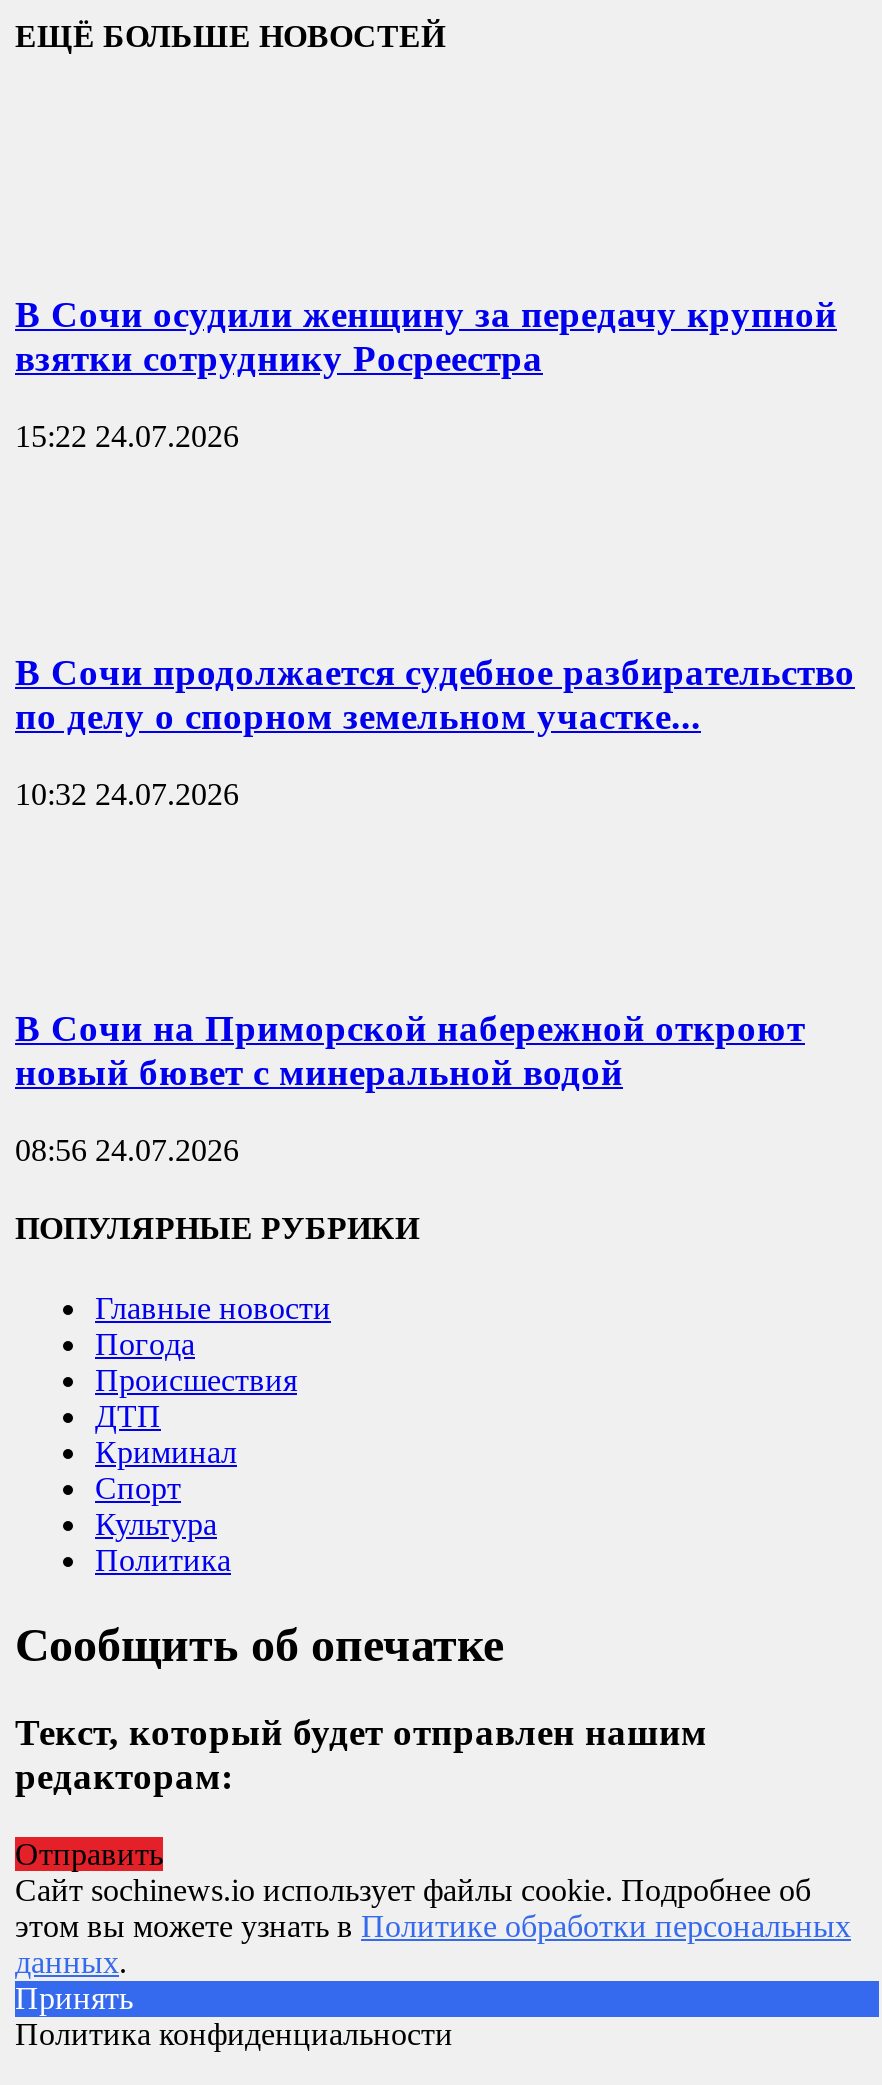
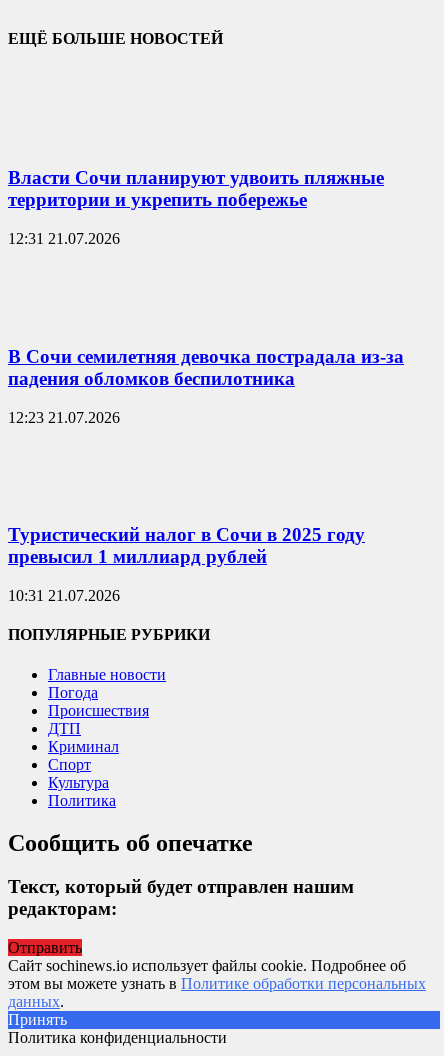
- В Сочи осудили женщину за передачу крупной
- взятки сотруднику Росреестра
+ Власти Сочи планируют удвоить пляжные
+ территории и укрепить побережье

- 15:22 24.07.2026
+ 12:31 21.07.2026

- В Сочи продолжается судебное разбирательство
- по делу о спорном земельном участке...
+ В Сочи семилетняя девочка пострадала из-за
+ падения обломков беспилотника

- 10:32 24.07.2026
+ 12:23 21.07.2026

- В Сочи на Приморской набережной откроют
- новый бювет с минеральной водой
+ Туристический налог в Сочи в 2025 году
+ превысил 1 миллиард рублей

- 08:56 24.07.2026
+ 10:31 21.07.2026
